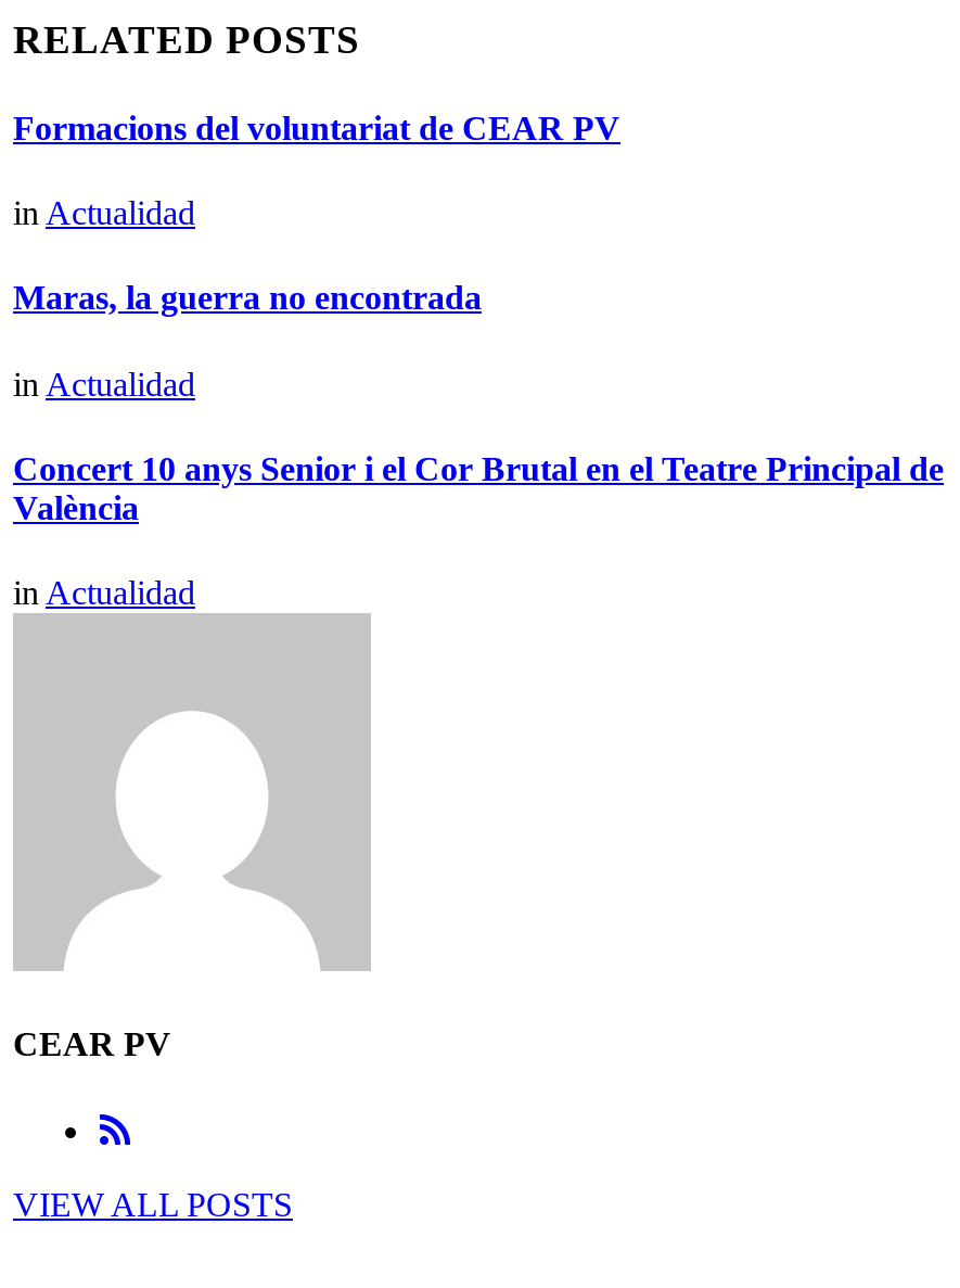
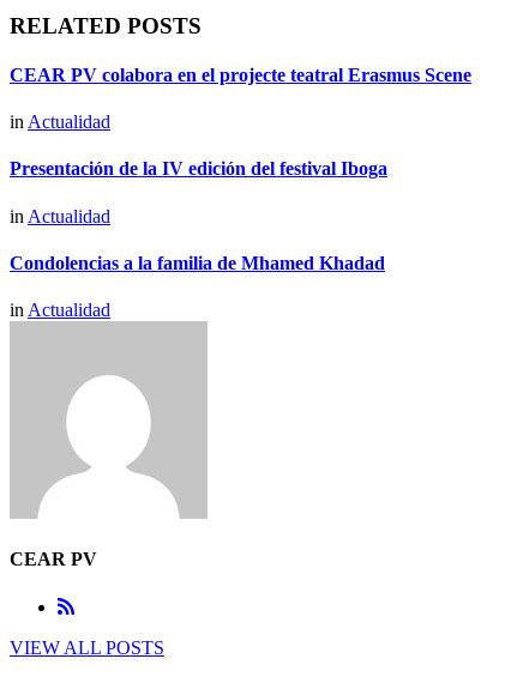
- Formacions del voluntariat de CEAR PV
+ CEAR PV colabora en el projecte teatral Erasmus Scene

- Maras, la guerra no encontrada
+ Presentación de la IV edición del festival Iboga

- Concert 10 anys Senior i el Cor Brutal en el Teatre Principal de
- València
+ Condolencias a la familia de Mhamed Khadad
